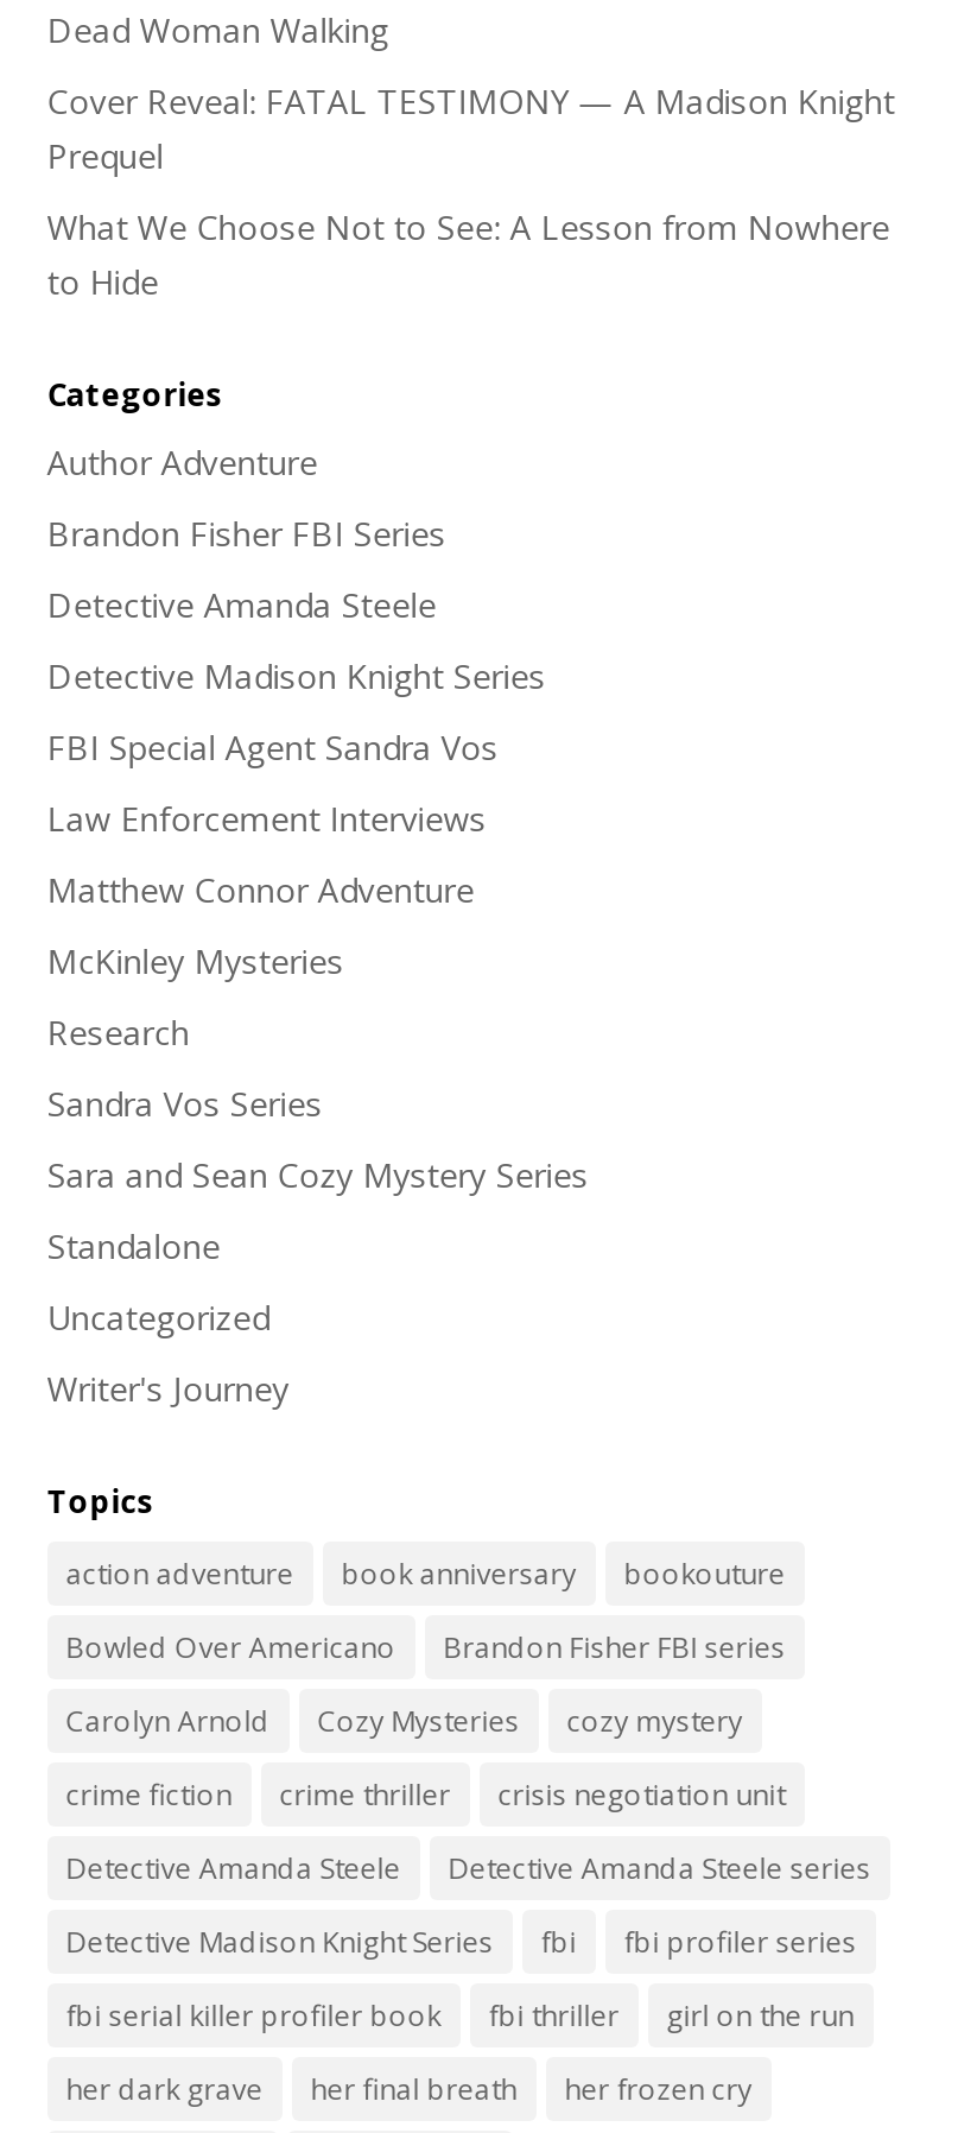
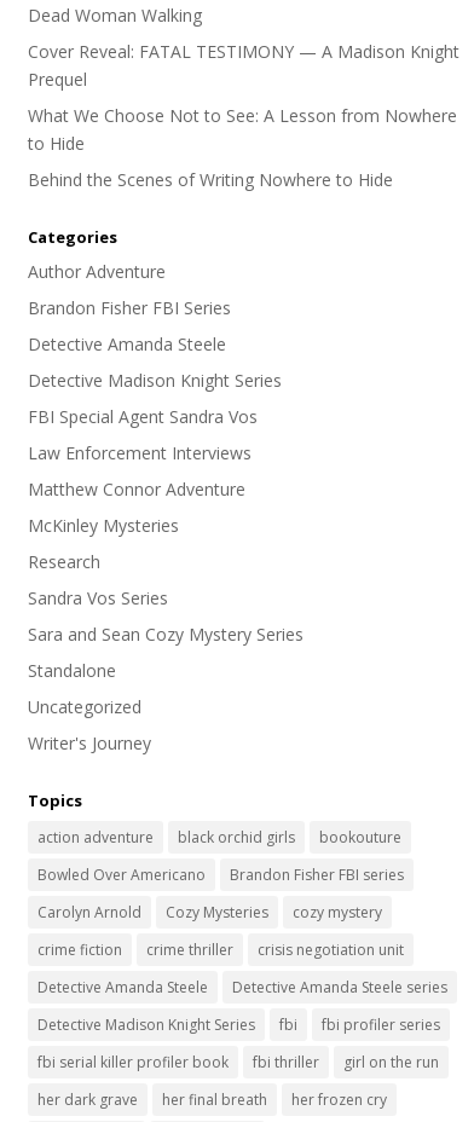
+ Behind the Scenes of Writing Nowhere to Hide

- book anniversary
+ black orchid girls
